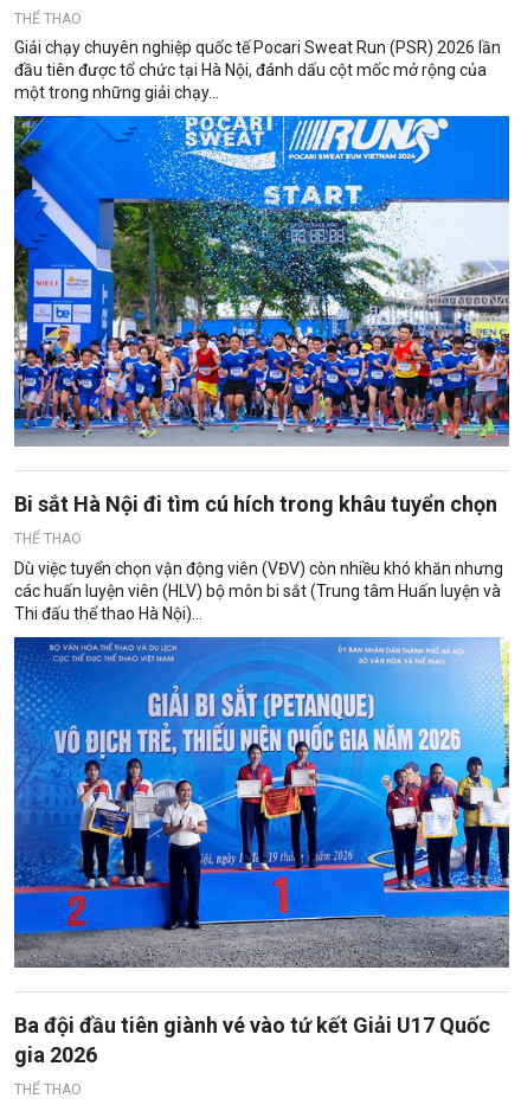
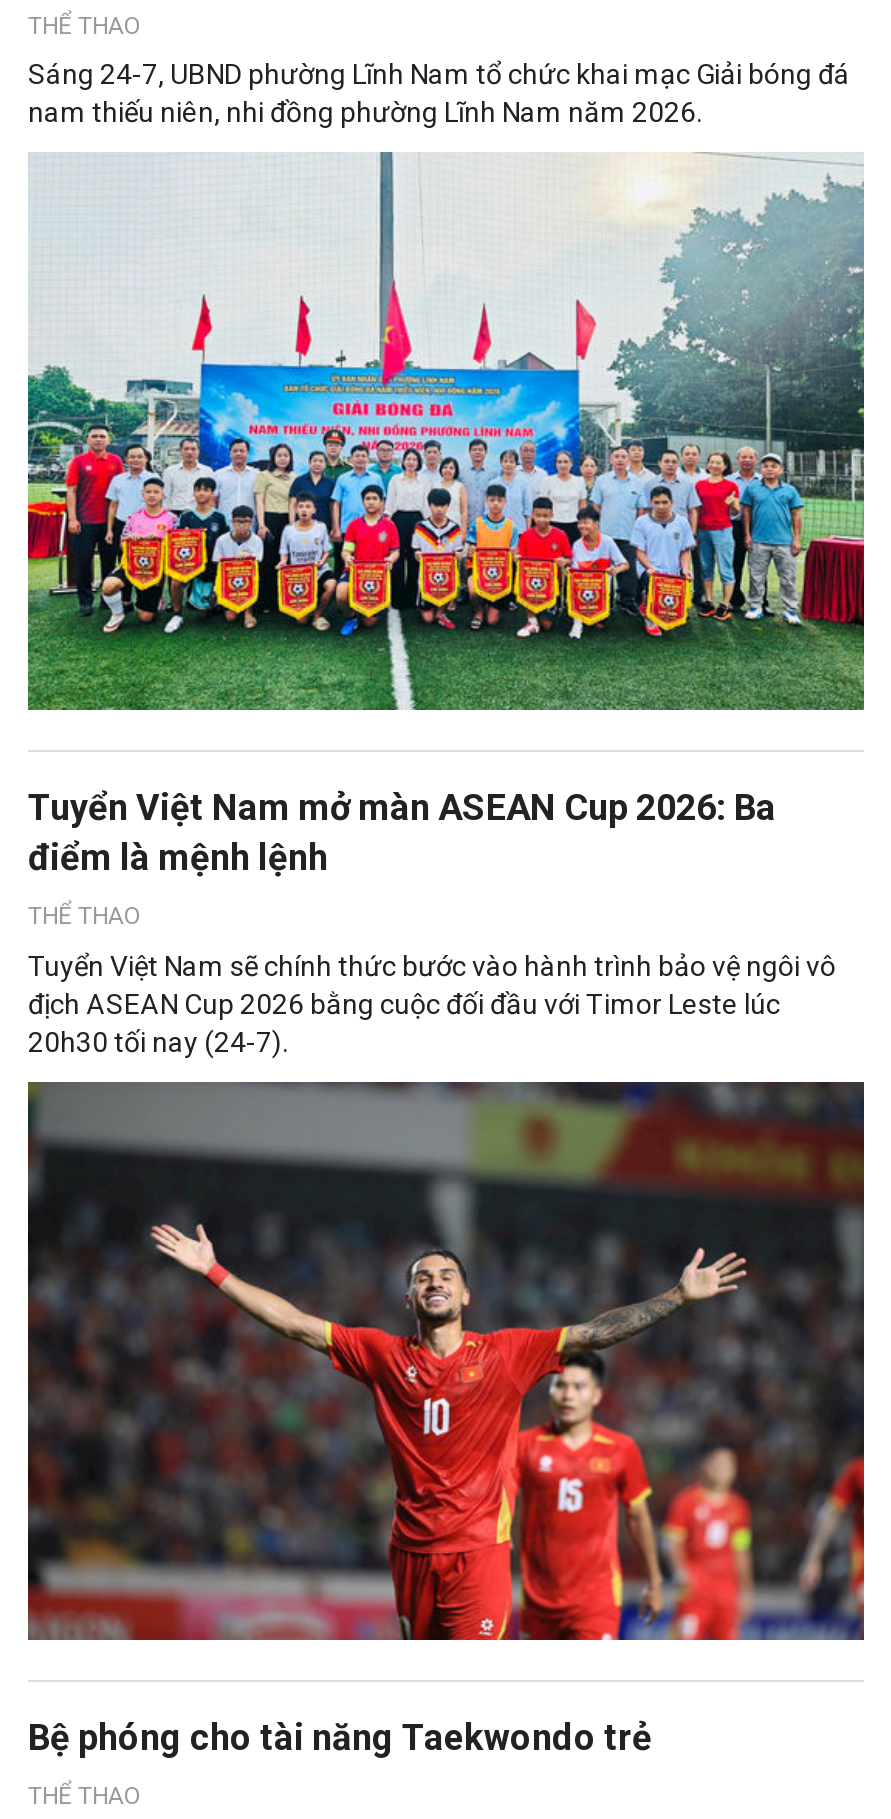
- Giải chạy chuyên nghiệp quốc tế Pocari Sweat Run (PSR) 2026 lần
- đầu tiên được tổ chức tại Hà Nội, đánh dấu cột mốc mở rộng của
- một trong những giải chạy...
+ Sáng 24-7, UBND phường Lĩnh Nam tổ chức khai mạc Giải bóng đá
+ nam thiếu niên, nhi đồng phường Lĩnh Nam năm 2026.

- [image]
- Bi sắt Hà Nội đi tìm cú hích trong khâu tuyển chọn
+ [image]
+ Tuyển Việt Nam mở màn ASEAN Cup 2026: Ba
+ điểm là mệnh lệnh

- Dù việc tuyển chọn vận động viên (VĐV) còn nhiều khó khăn nhưng
- các huấn luyện viên (HLV) bộ môn bi sắt (Trung tâm Huấn luyện và
- Thi đấu thể thao Hà Nội)...
+ Tuyển Việt Nam sẽ chính thức bước vào hành trình bảo vệ ngôi vô
+ địch ASEAN Cup 2026 bằng cuộc đối đầu với Timor Leste lúc
+ 20h30 tối nay (24-7).

- [image]
- Ba đội đầu tiên giành vé vào tứ kết Giải U17 Quốc
- gia 2026
+ [image]
+ Bệ phóng cho tài năng Taekwondo trẻ
